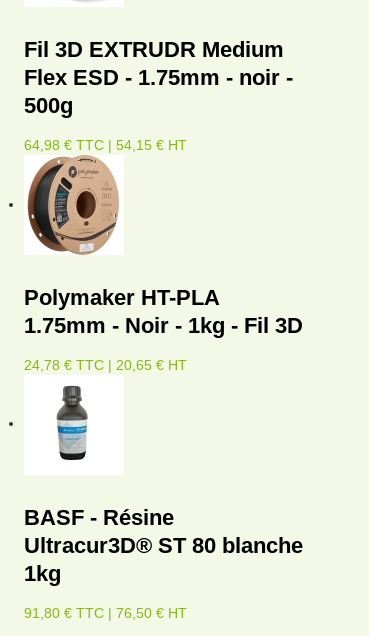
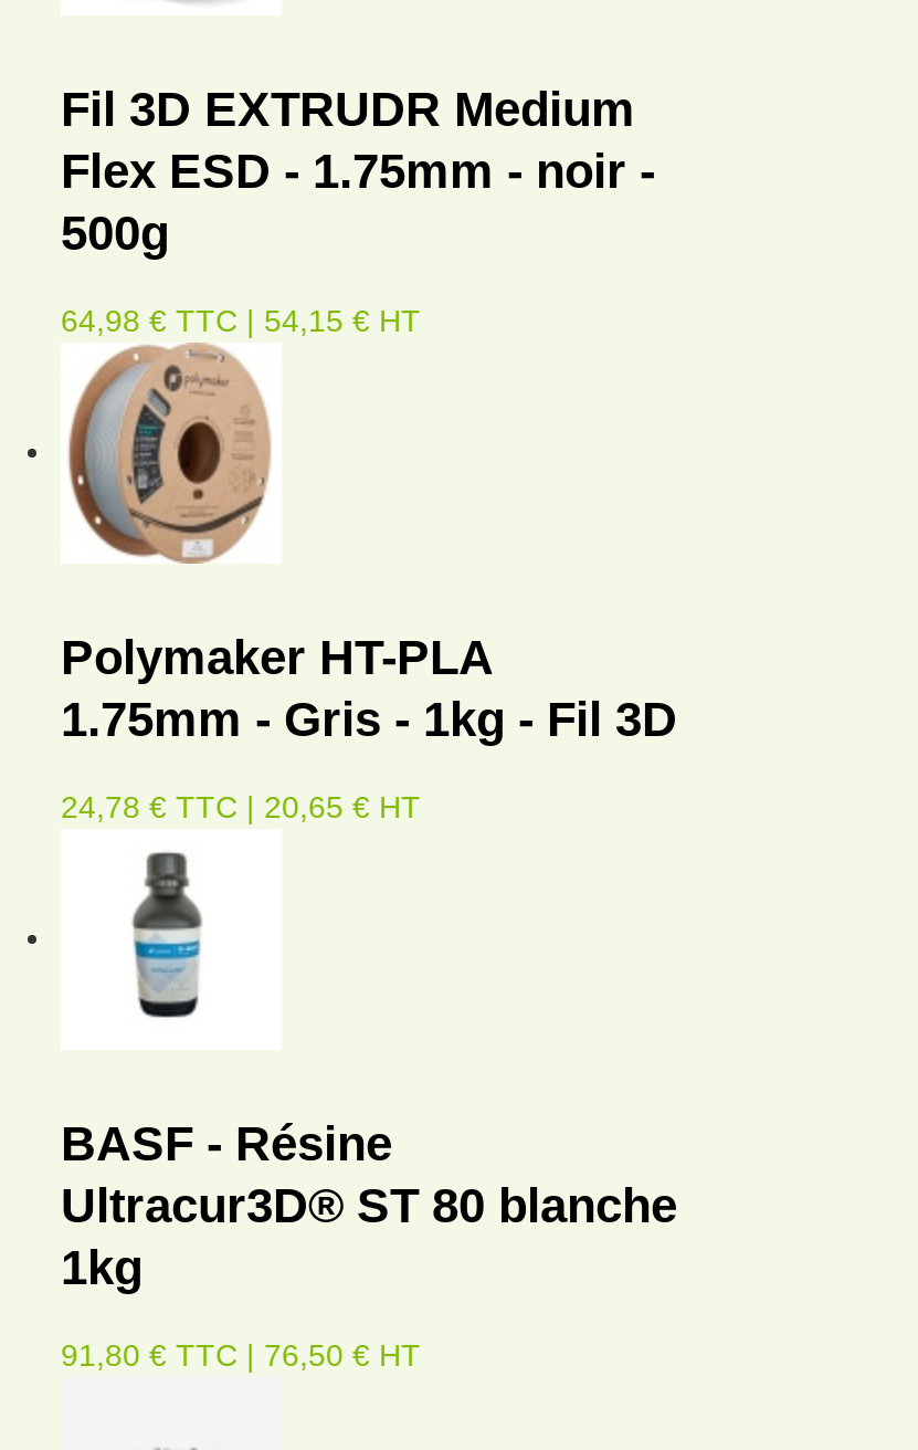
- [image]
+ [image]

- 1.75mm - Noir - 1kg - Fil 3D
+ 1.75mm - Gris - 1kg - Fil 3D
